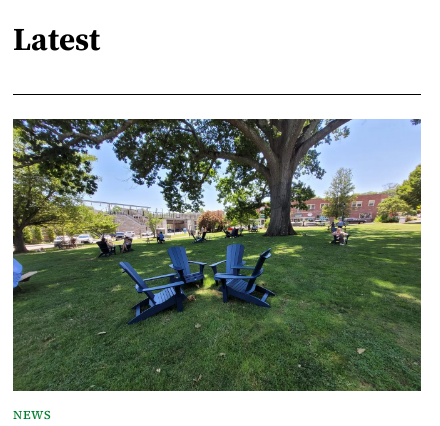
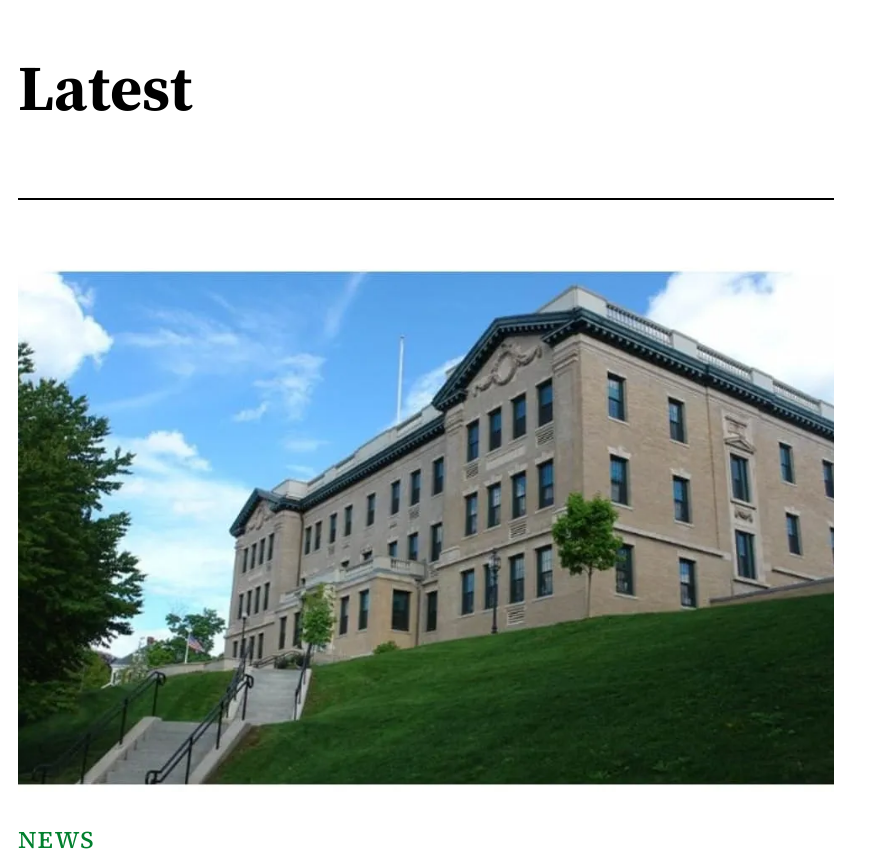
- [image]
+ [image]
